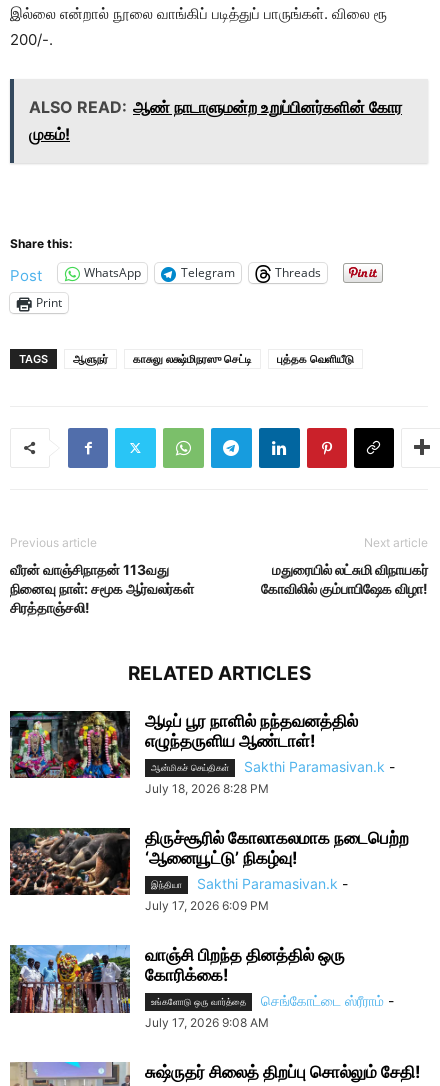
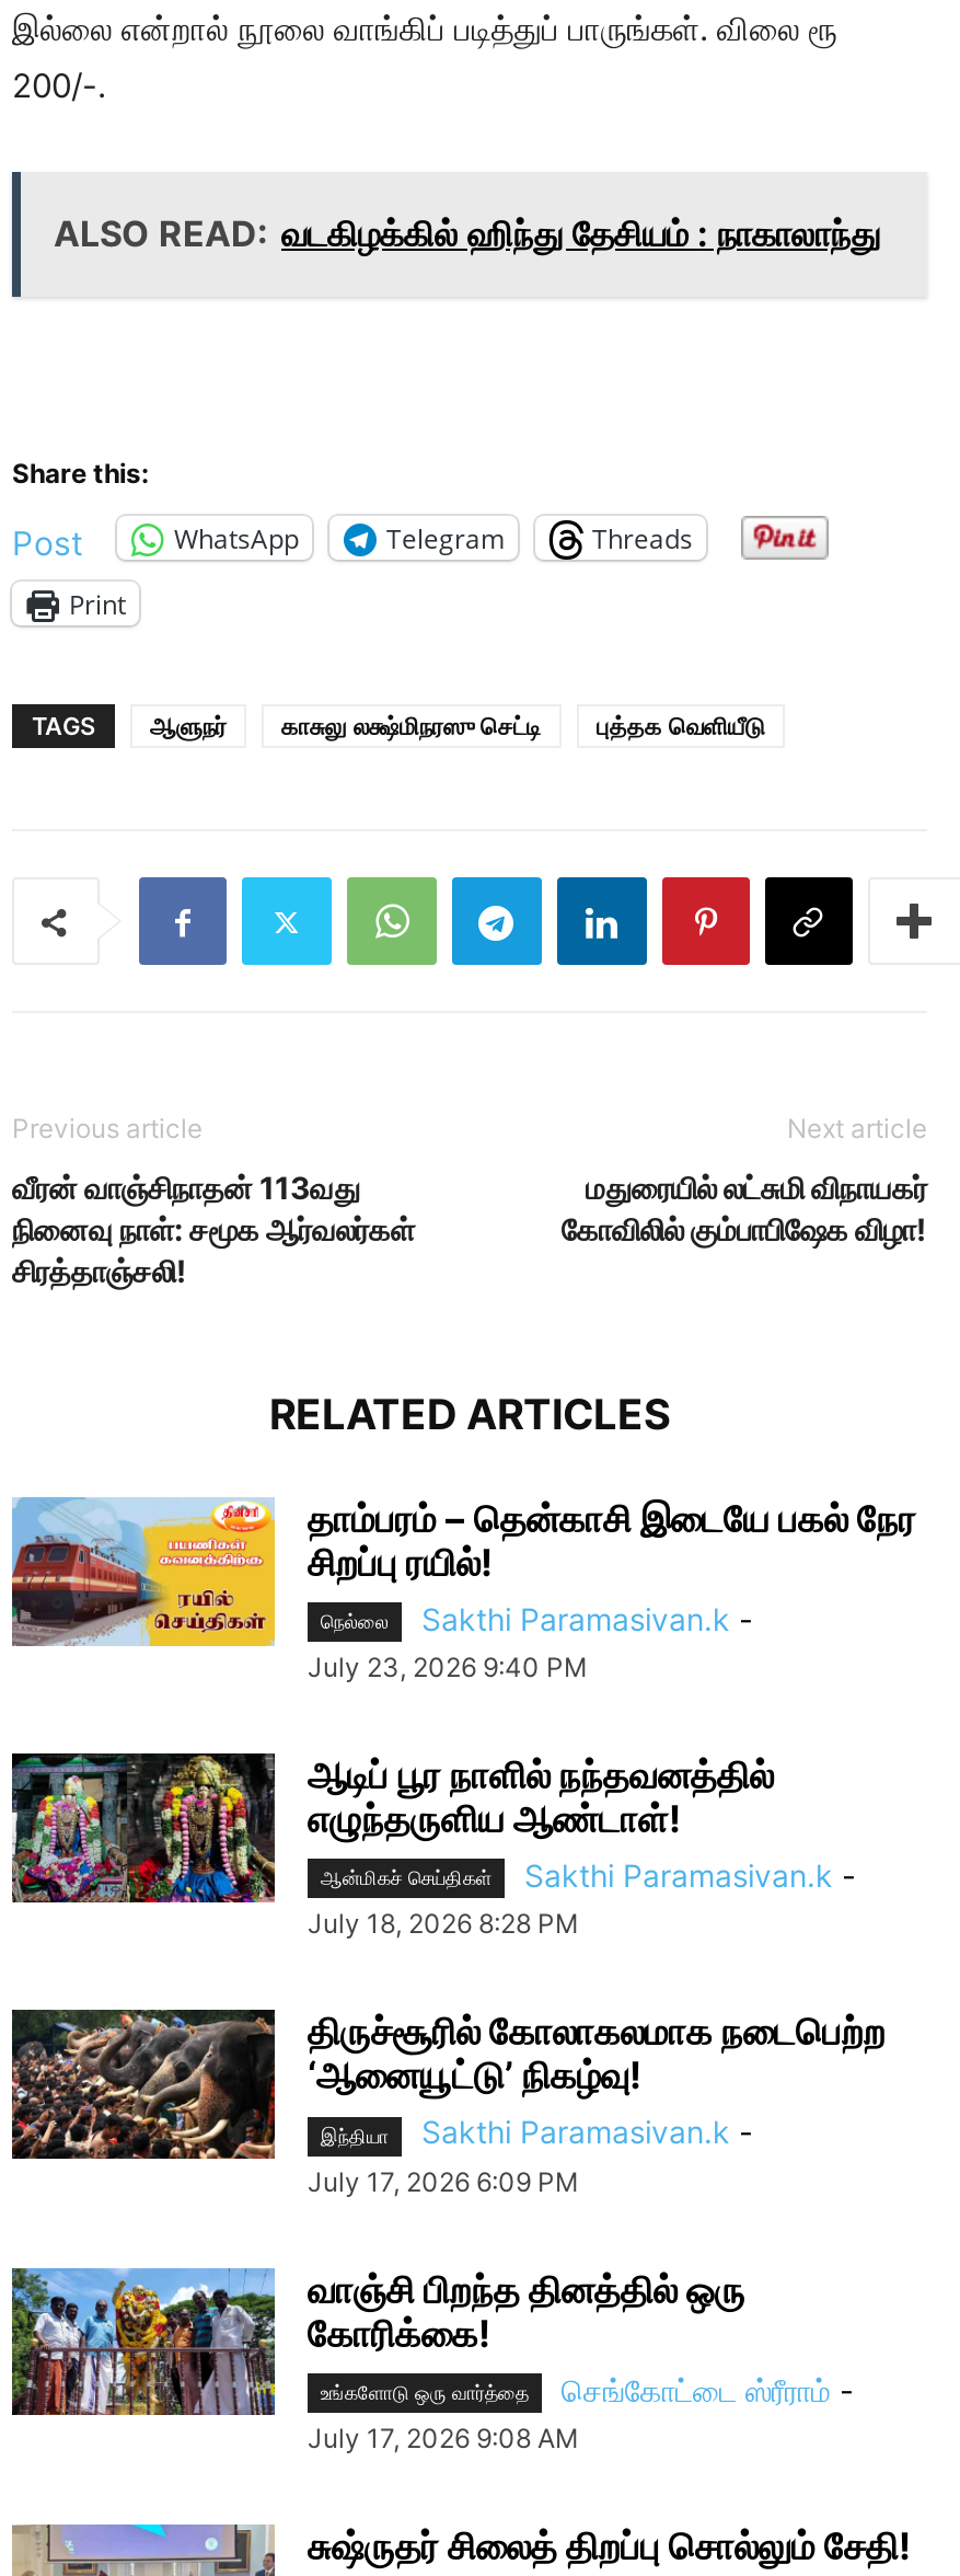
- ALSO READ: ஆண் நாடாளுமன்ற உறுப்பினர்களின் கோர
- முகம்!
+ ALSO READ: வடகிழக்கில் ஹிந்து தேசியம் : நாகாலாந்து

moved up: Share this: | Post | WhatsApp | ... | கோவிலில் கும்பாபிஷேக விழா! | RELATED ARTICLES

+ [image]
+ தாம்பரம் – தென்காசி இடையே பகல் நேர
+ சிறப்பு ரயில்!
+ நெல்லை
+ Sakthi Paramasivan.k -
+ July 23, 2026 9:40 PM
